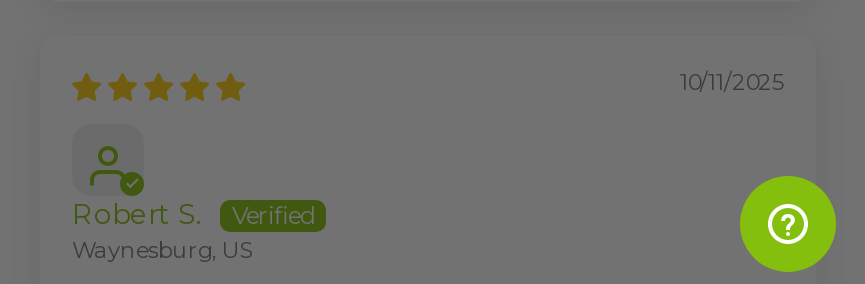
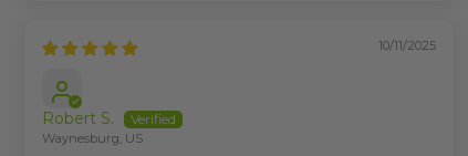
- [image]
